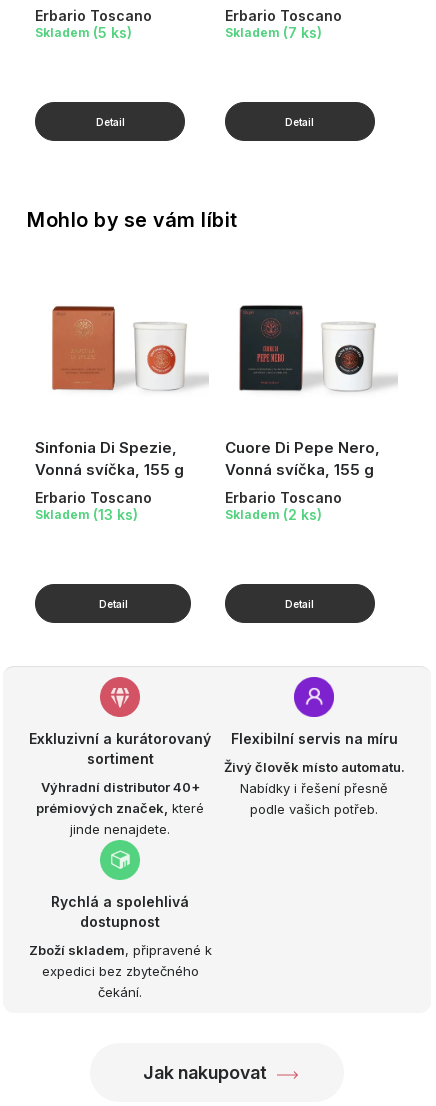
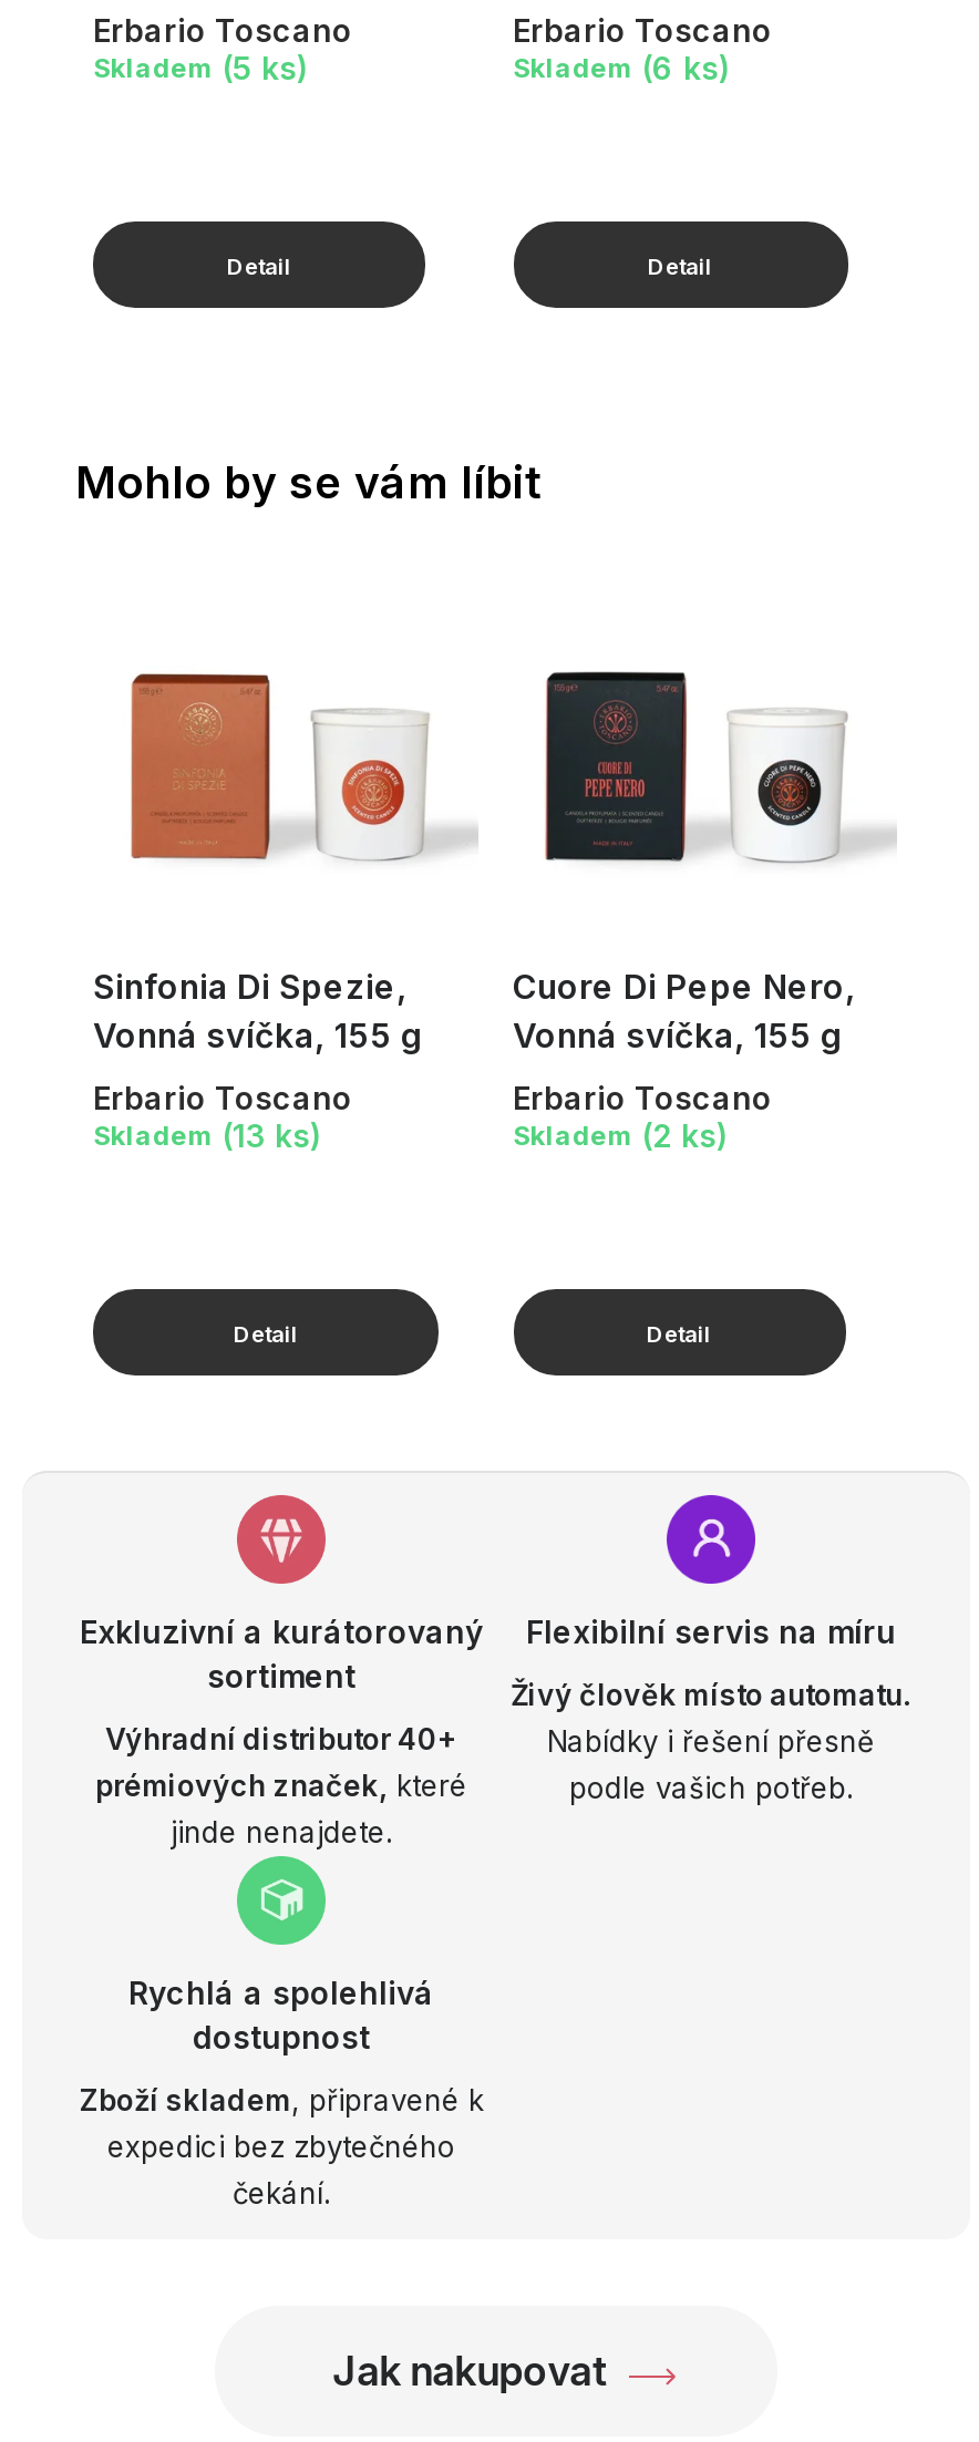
- Skladem (7 ks)
+ Skladem (6 ks)
